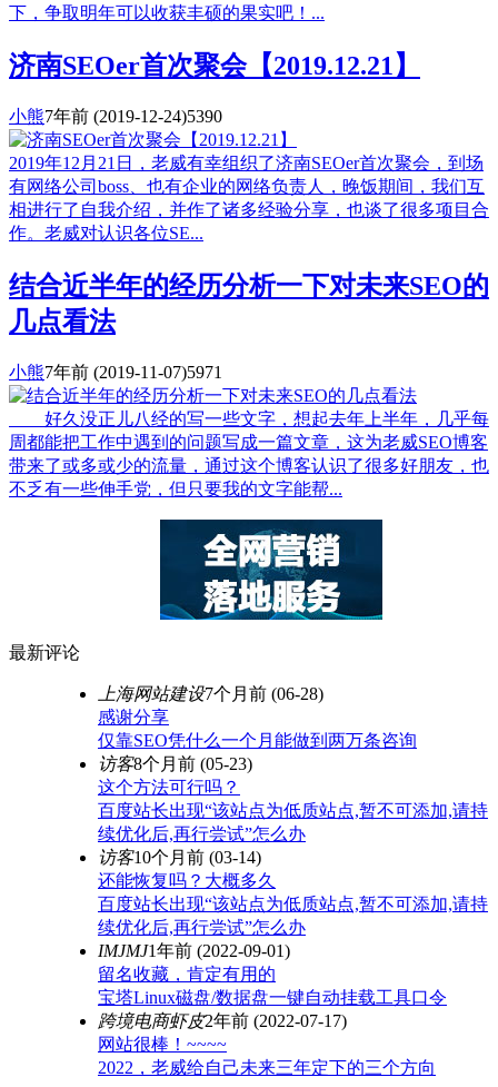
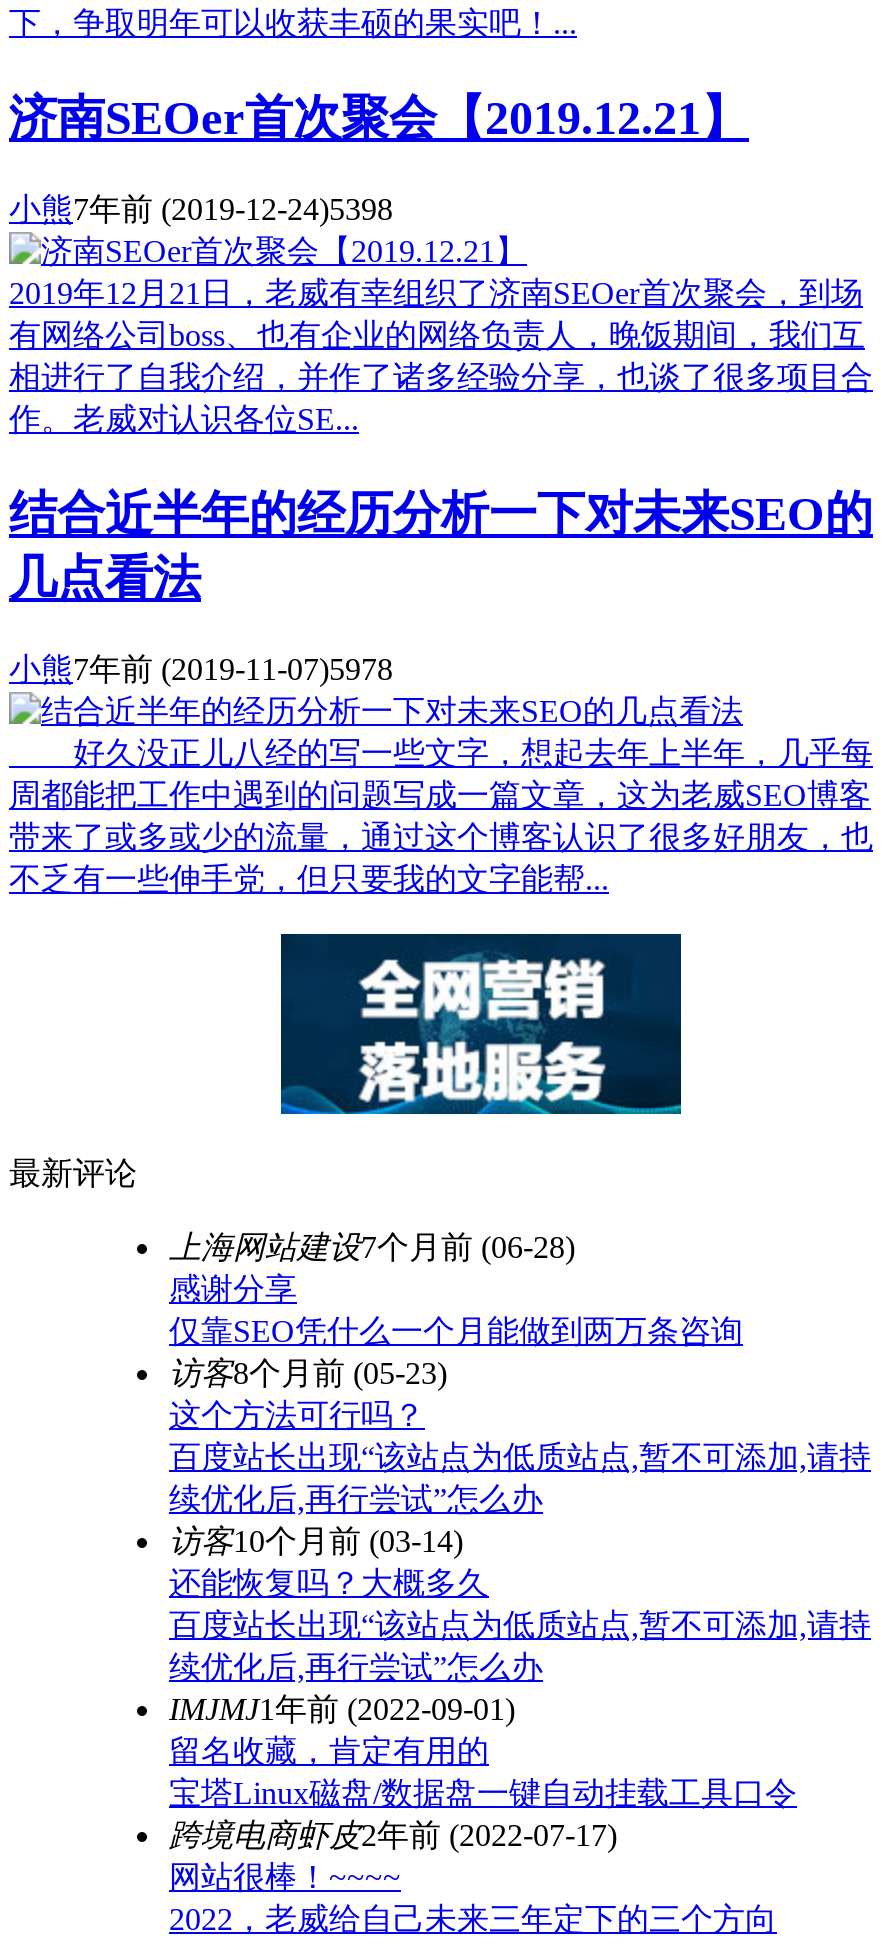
- 小熊7年前(2019-12-24)5390
+ 小熊7年前(2019-12-24)5398

- 小熊7年前(2019-11-07)5971
+ 小熊7年前(2019-11-07)5978
